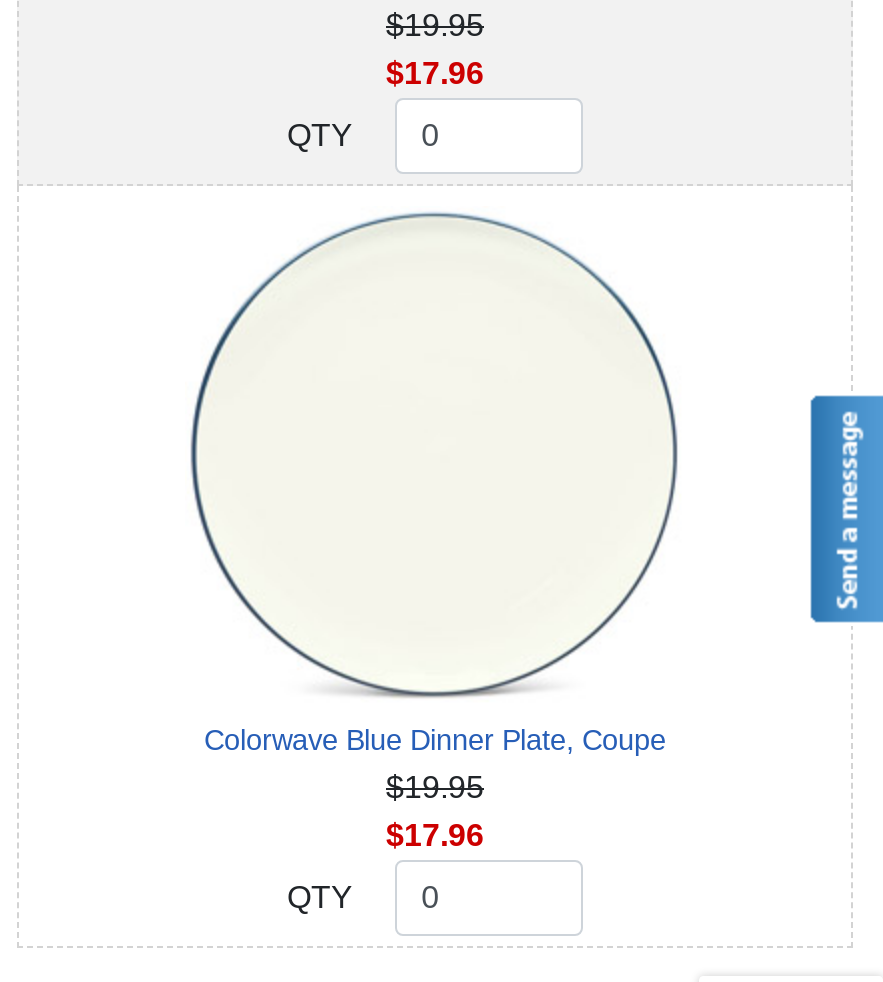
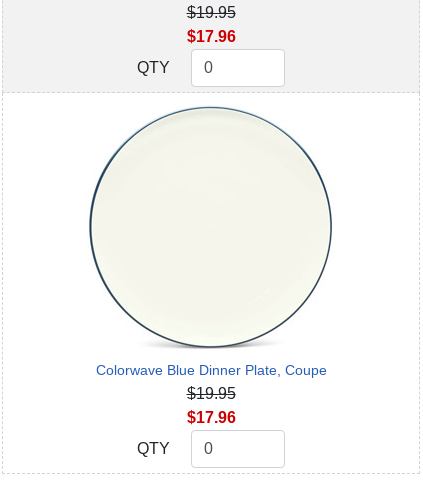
- [image]
